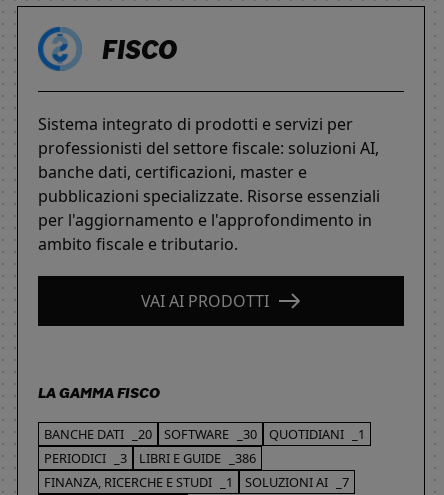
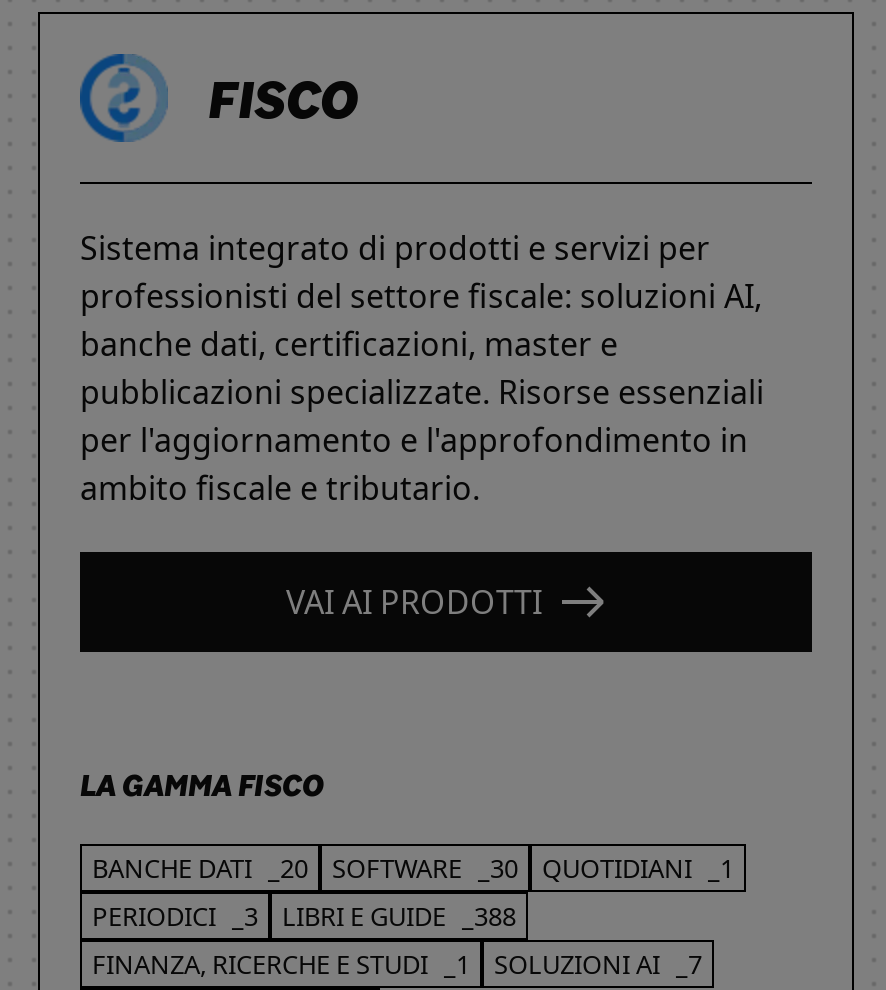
- PERIODICI _3 LIBRI E GUIDE _386
+ PERIODICI _3 LIBRI E GUIDE _388
